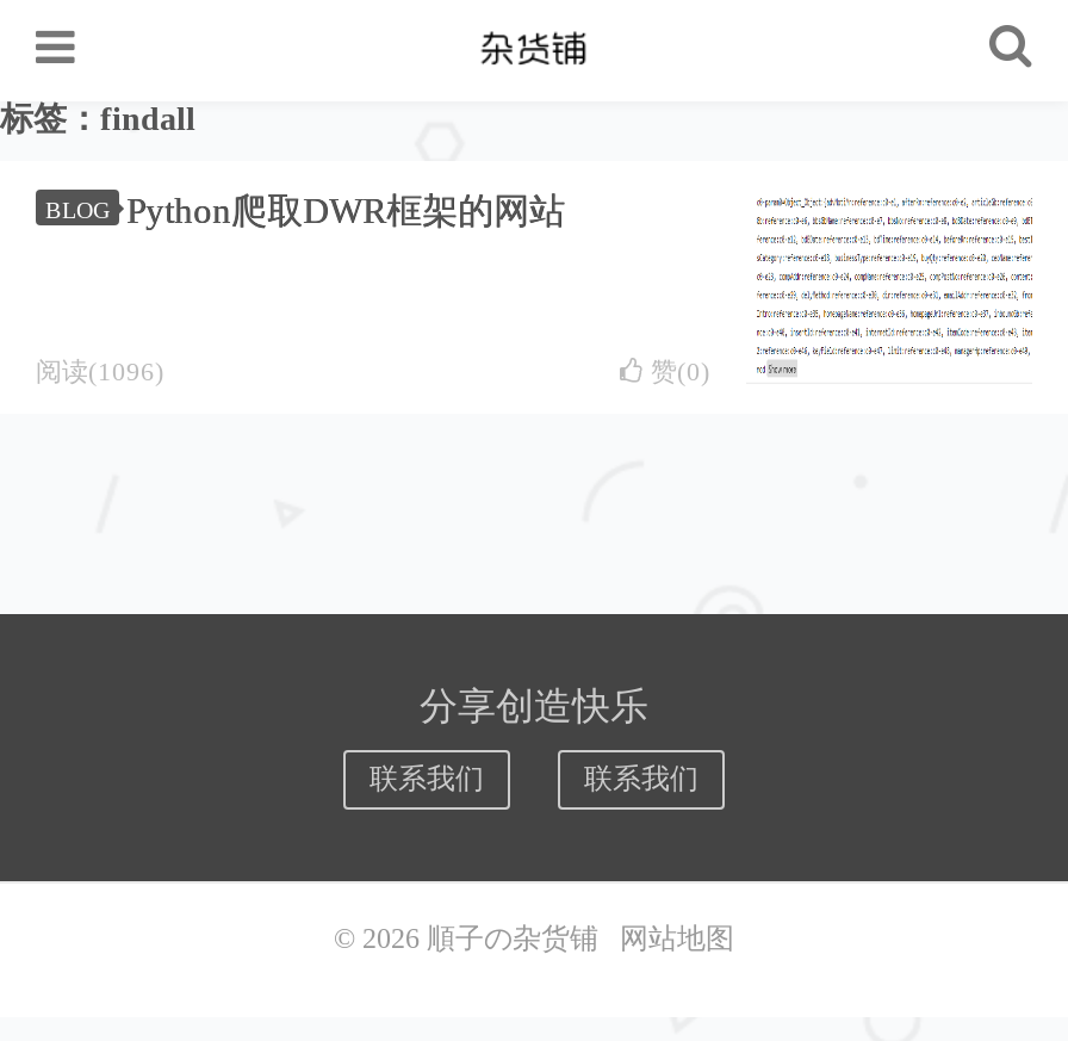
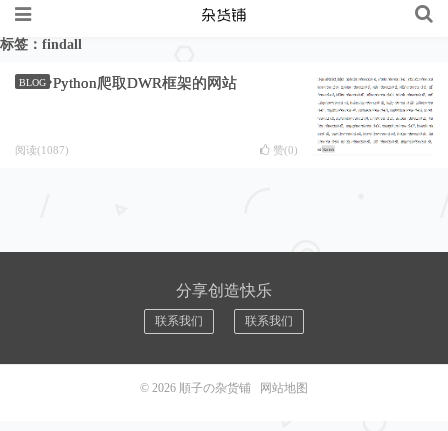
- 阅读(1096)
+ 阅读(1087)
